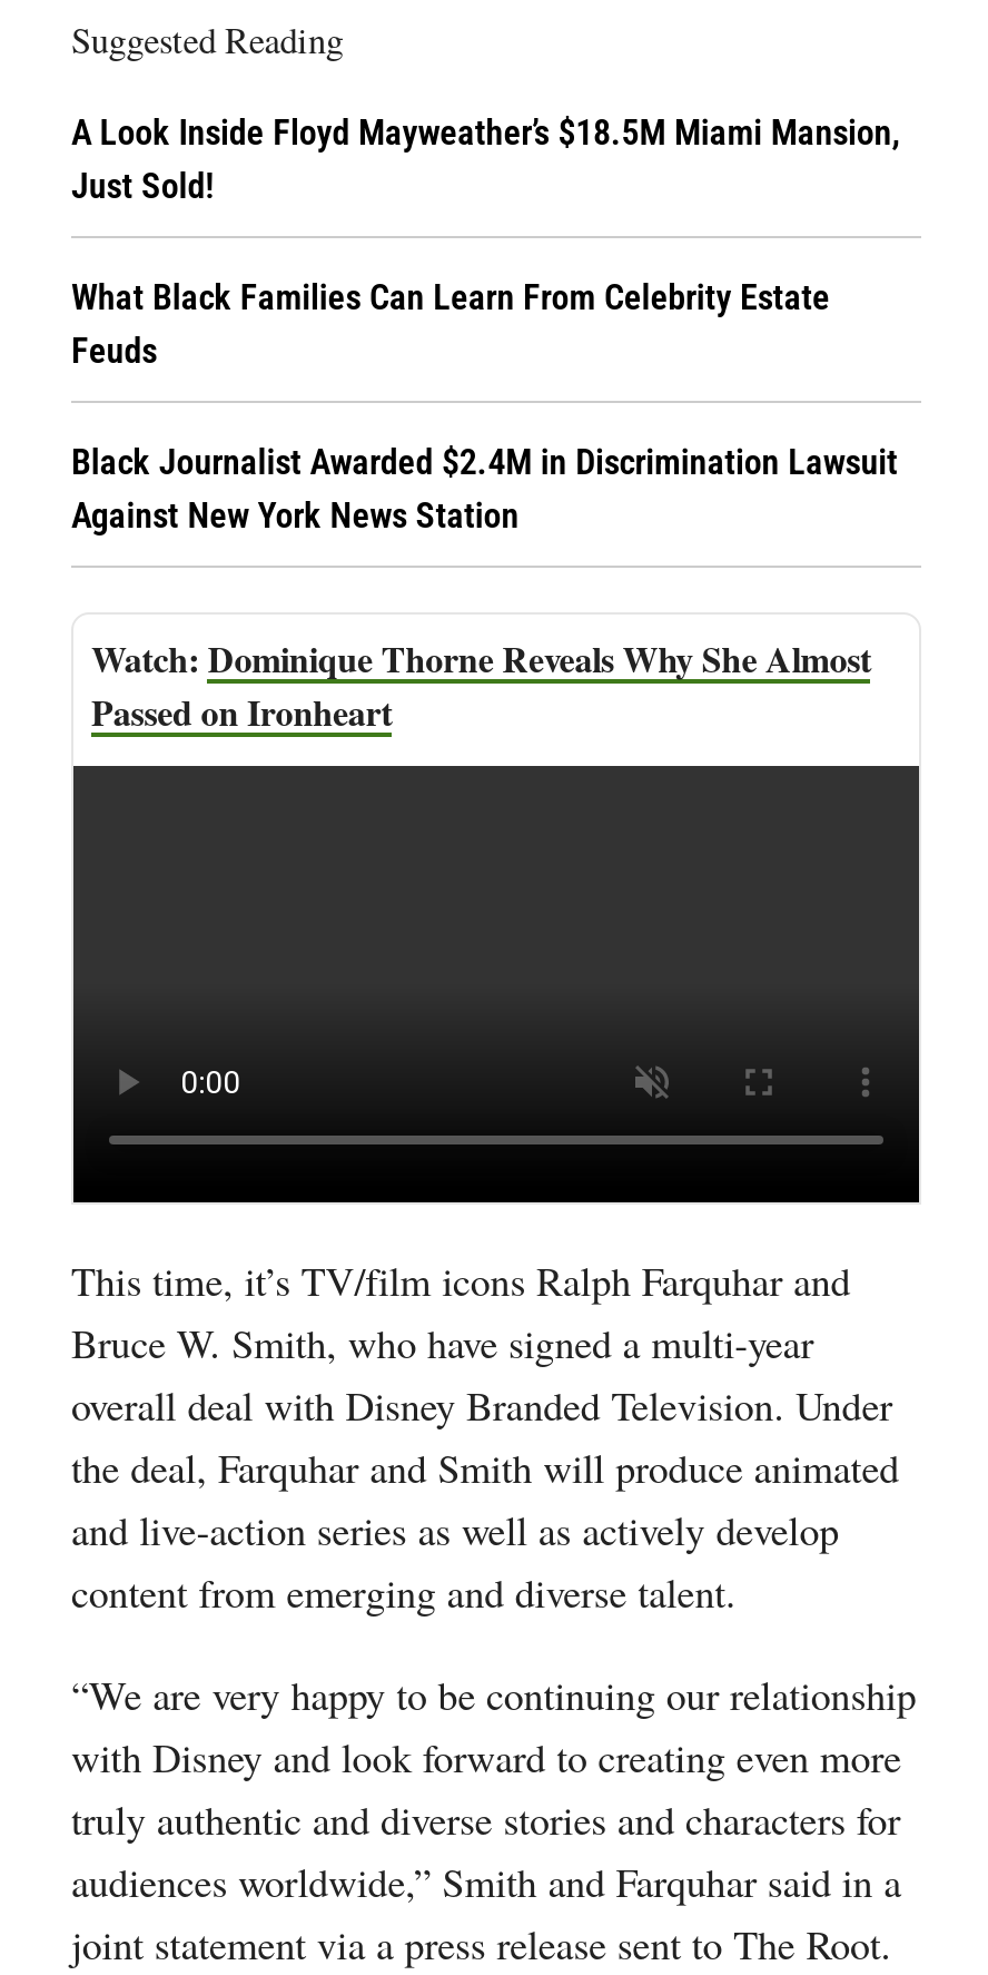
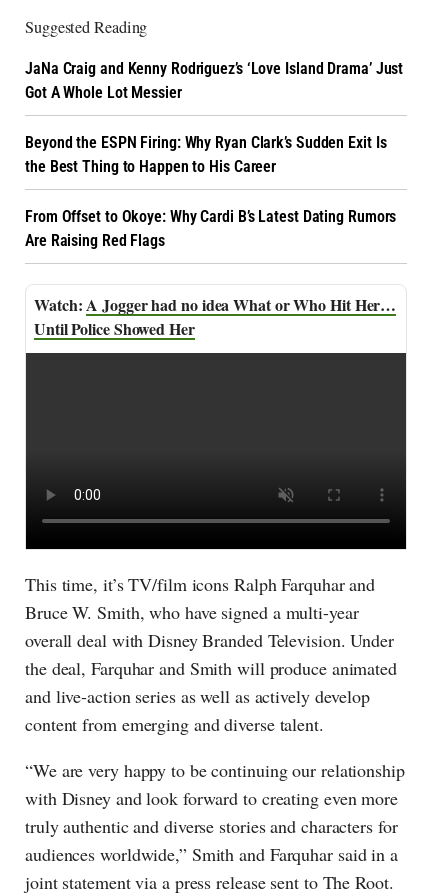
- A Look Inside Floyd Mayweather’s $18.5M Miami Mansion,
- Just Sold!
+ JaNa Craig and Kenny Rodriguez’s ‘Love Island Drama’ Just
+ Got A Whole Lot Messier

- What Black Families Can Learn From Celebrity Estate
- Feuds
+ Beyond the ESPN Firing: Why Ryan Clark’s Sudden Exit Is
+ the Best Thing to Happen to His Career

- Black Journalist Awarded $2.4M in Discrimination Lawsuit
- Against New York News Station
+ From Offset to Okoye: Why Cardi B’s Latest Dating Rumors
+ Are Raising Red Flags

- Dominique Thorne Reveals Why She Almost
- Passed on Ironheart
+ A Jogger had no idea What or Who Hit Her…
+ Until Police Showed Her
